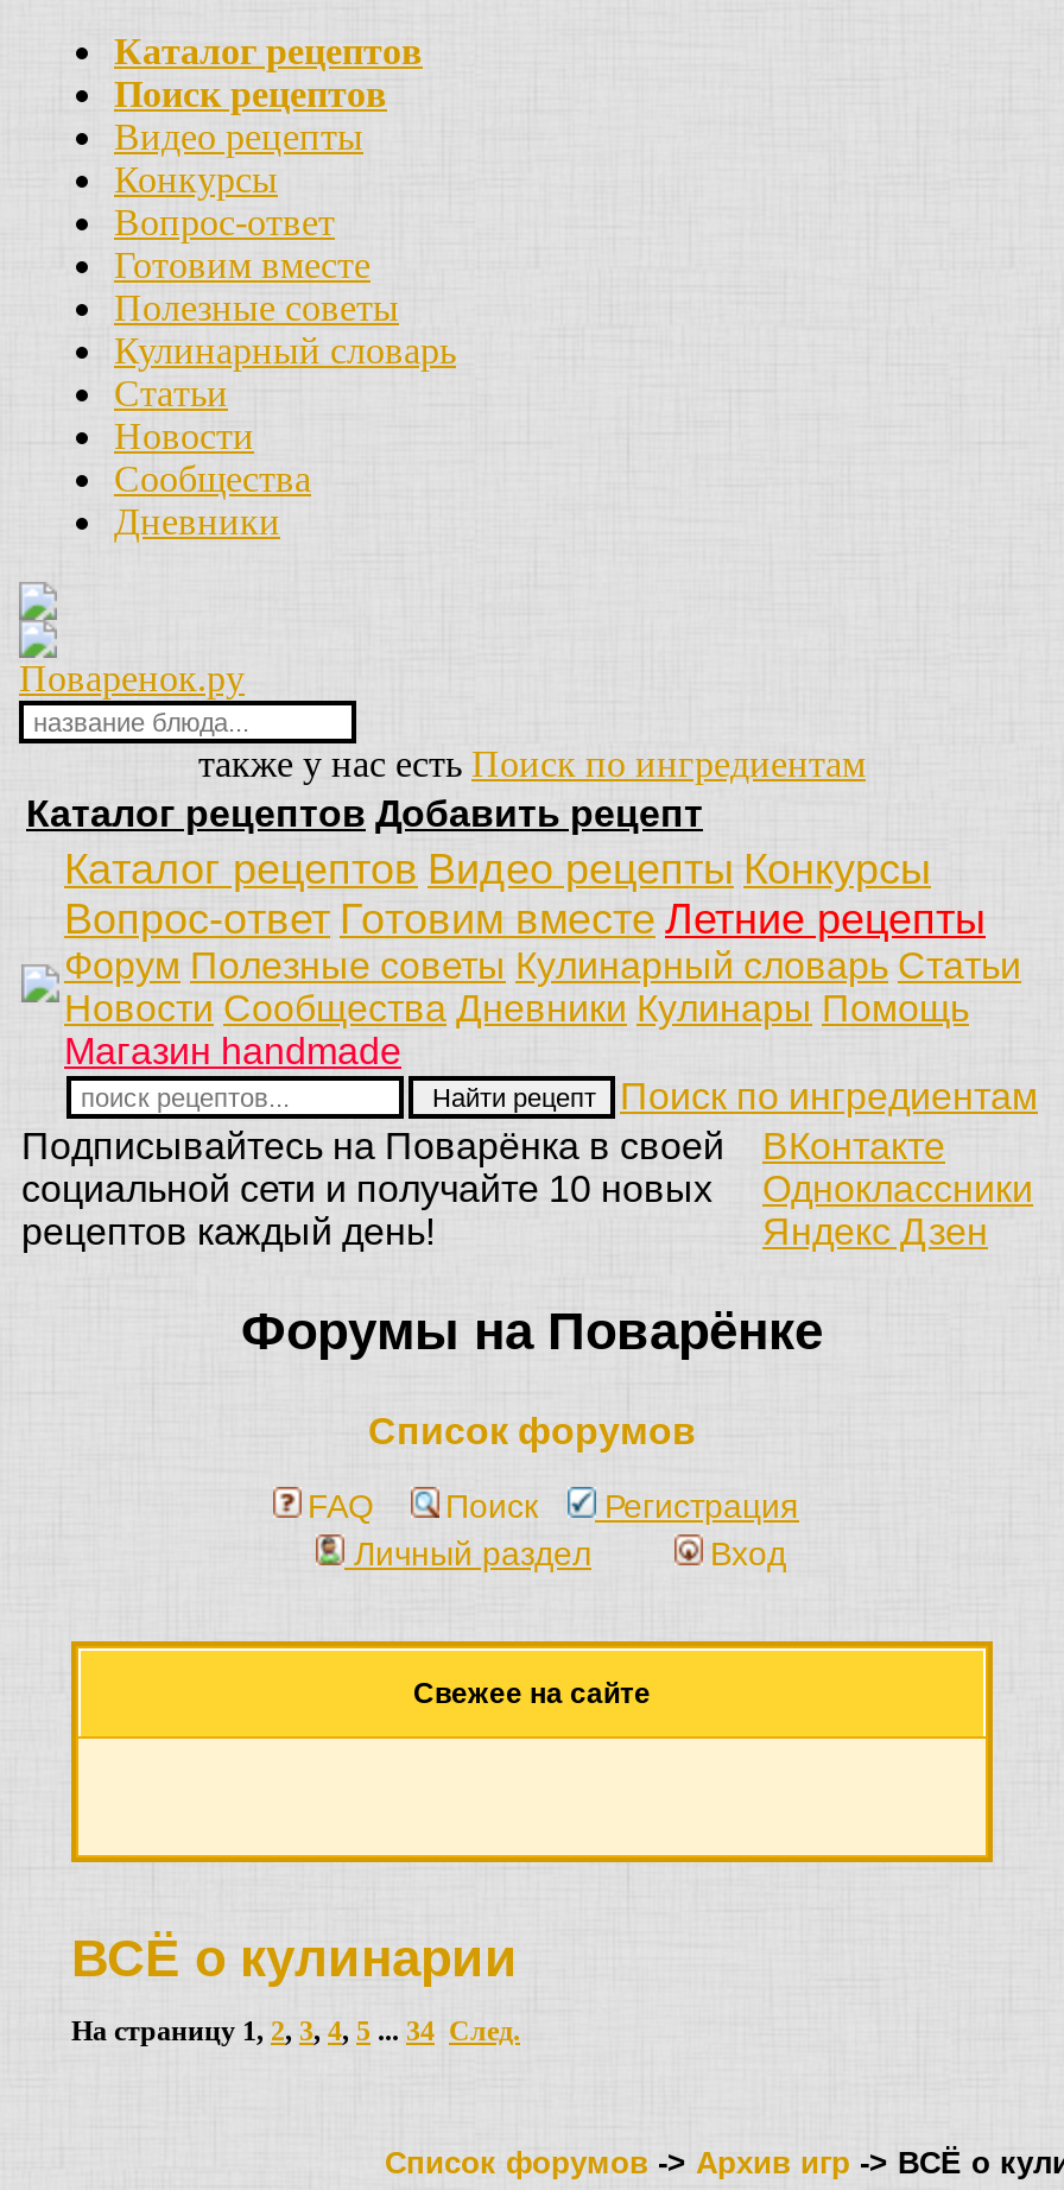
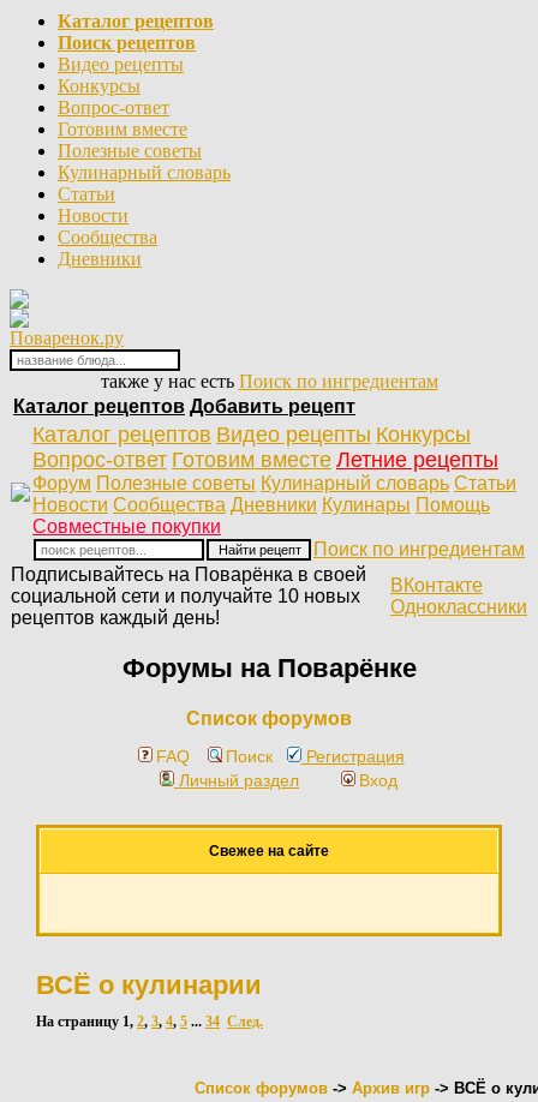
- Магазин handmade
+ Совместные покупки

- Яндекс Дзен
